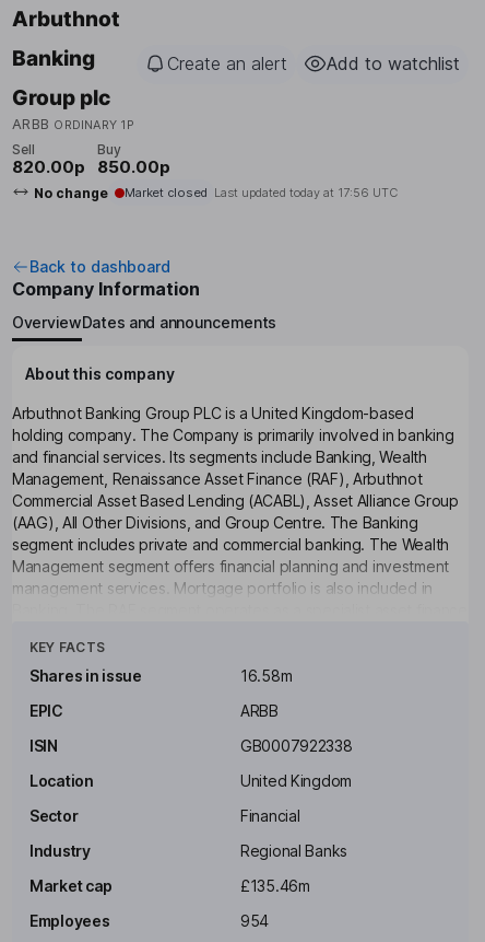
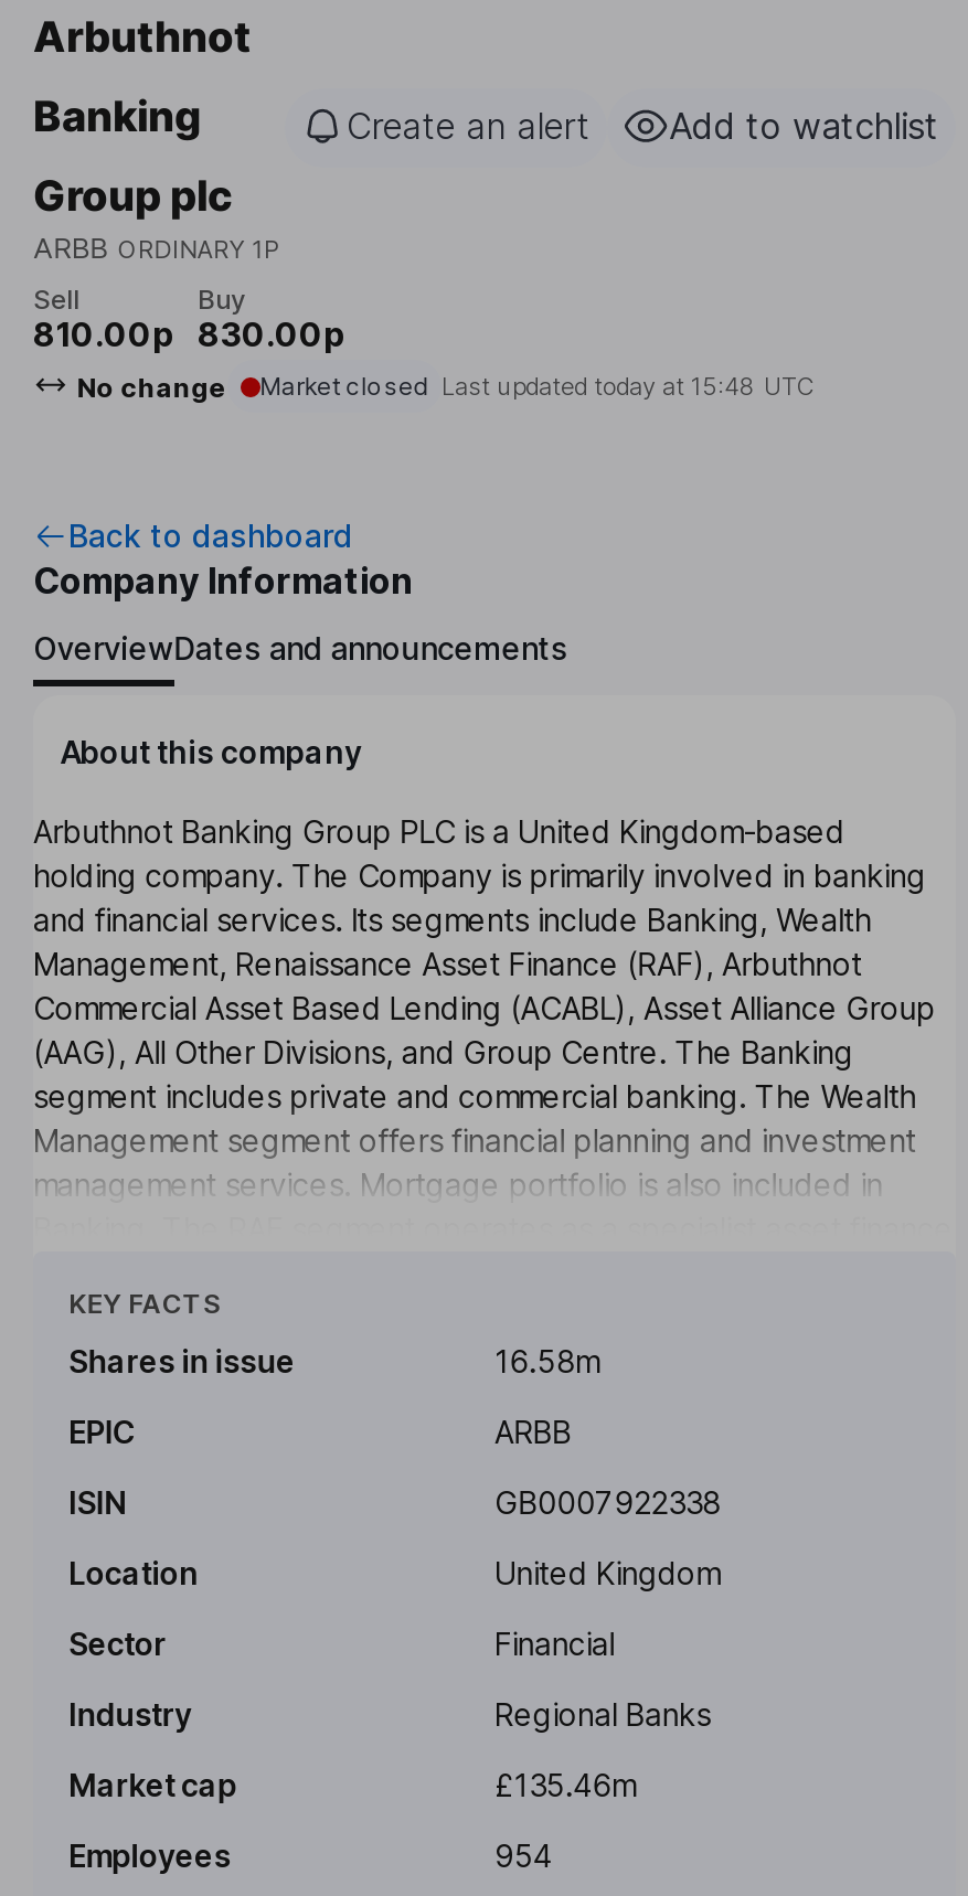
- 820.00p
+ 810.00p

- 850.00p
+ 830.00p

- Market closed Last updated today at 17:56 UTC
+ Market closed Last updated today at 15:48 UTC
